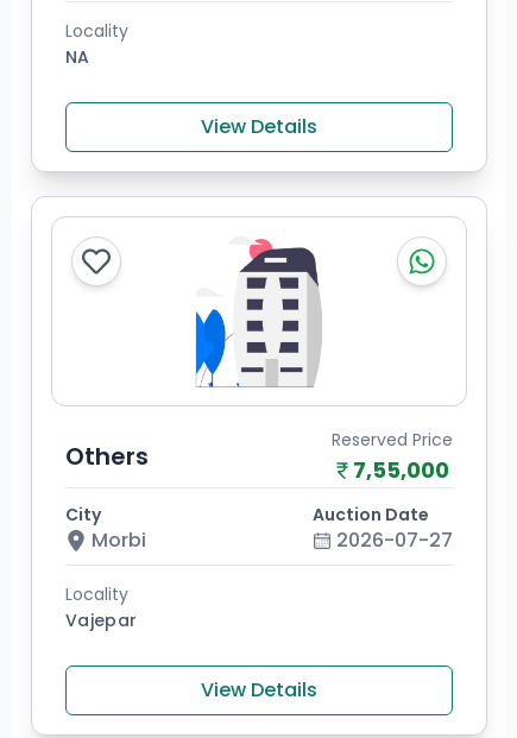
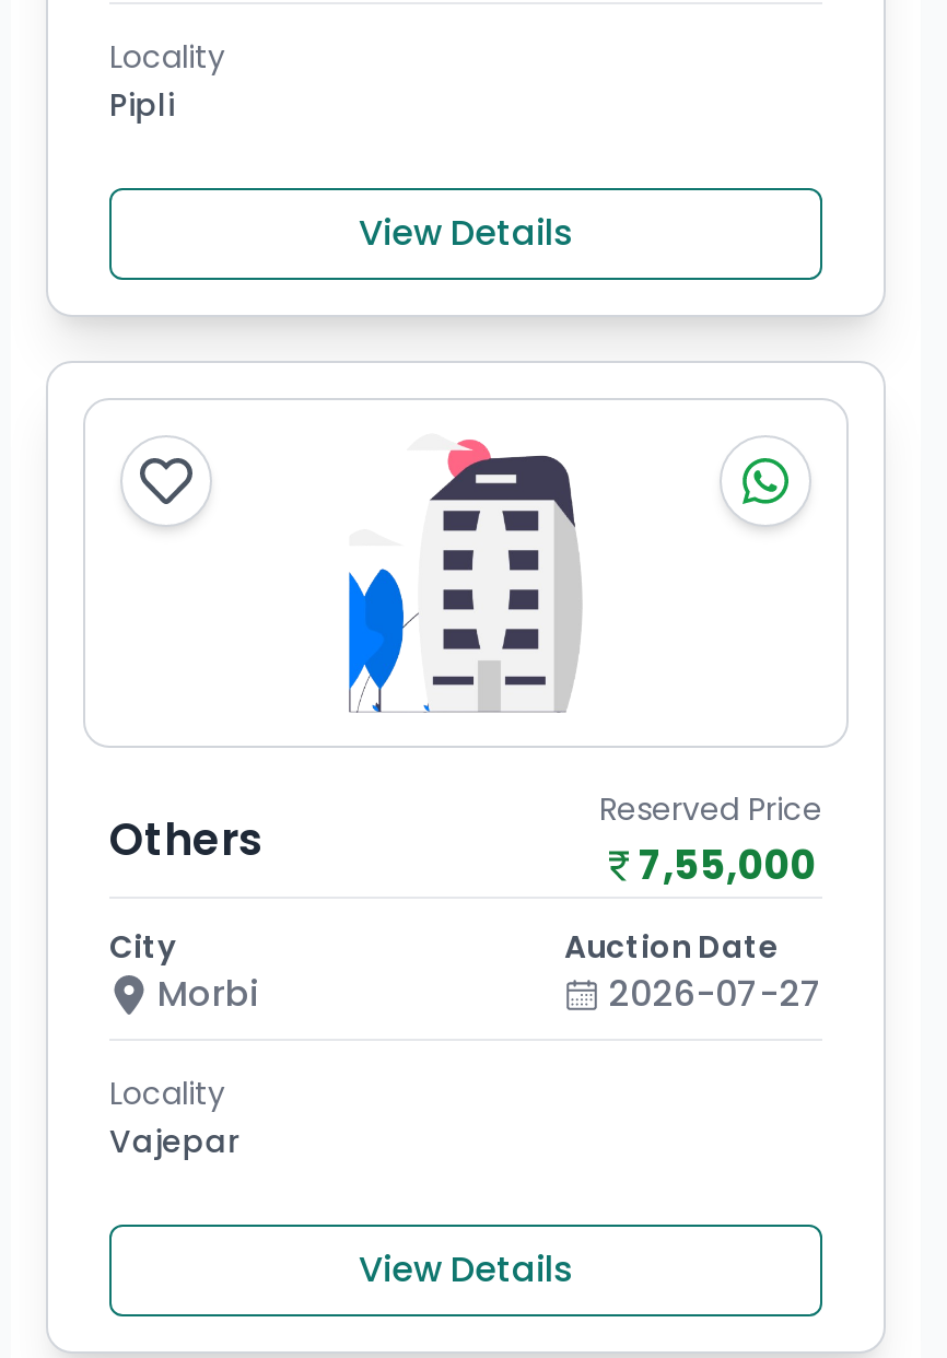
- NA
+ Pipli
